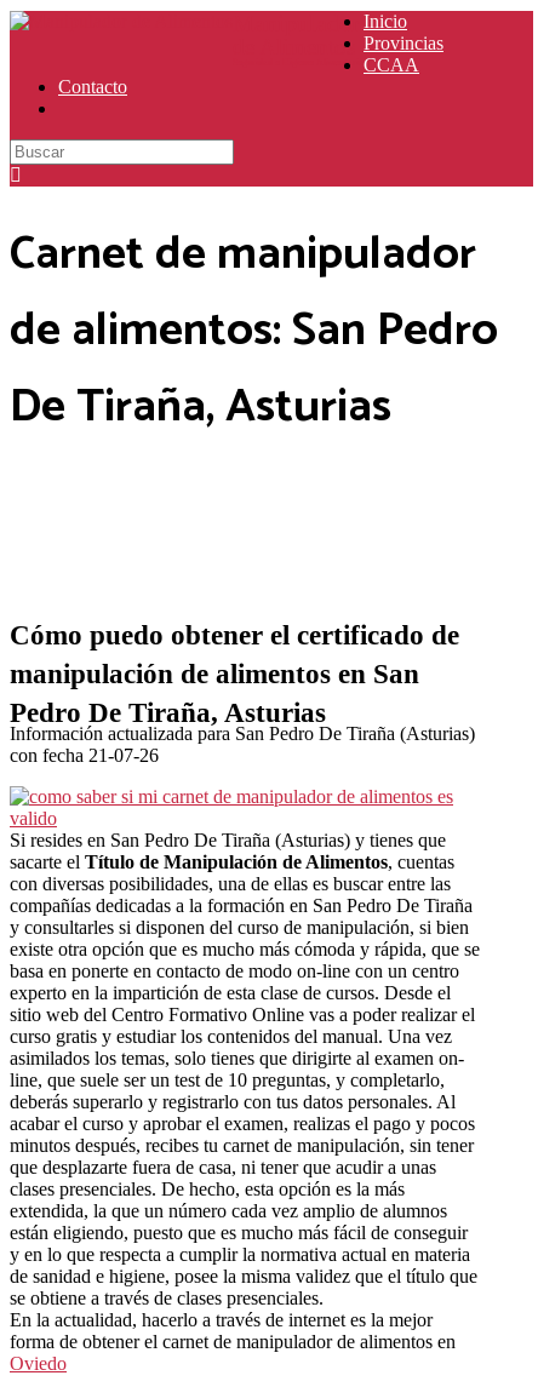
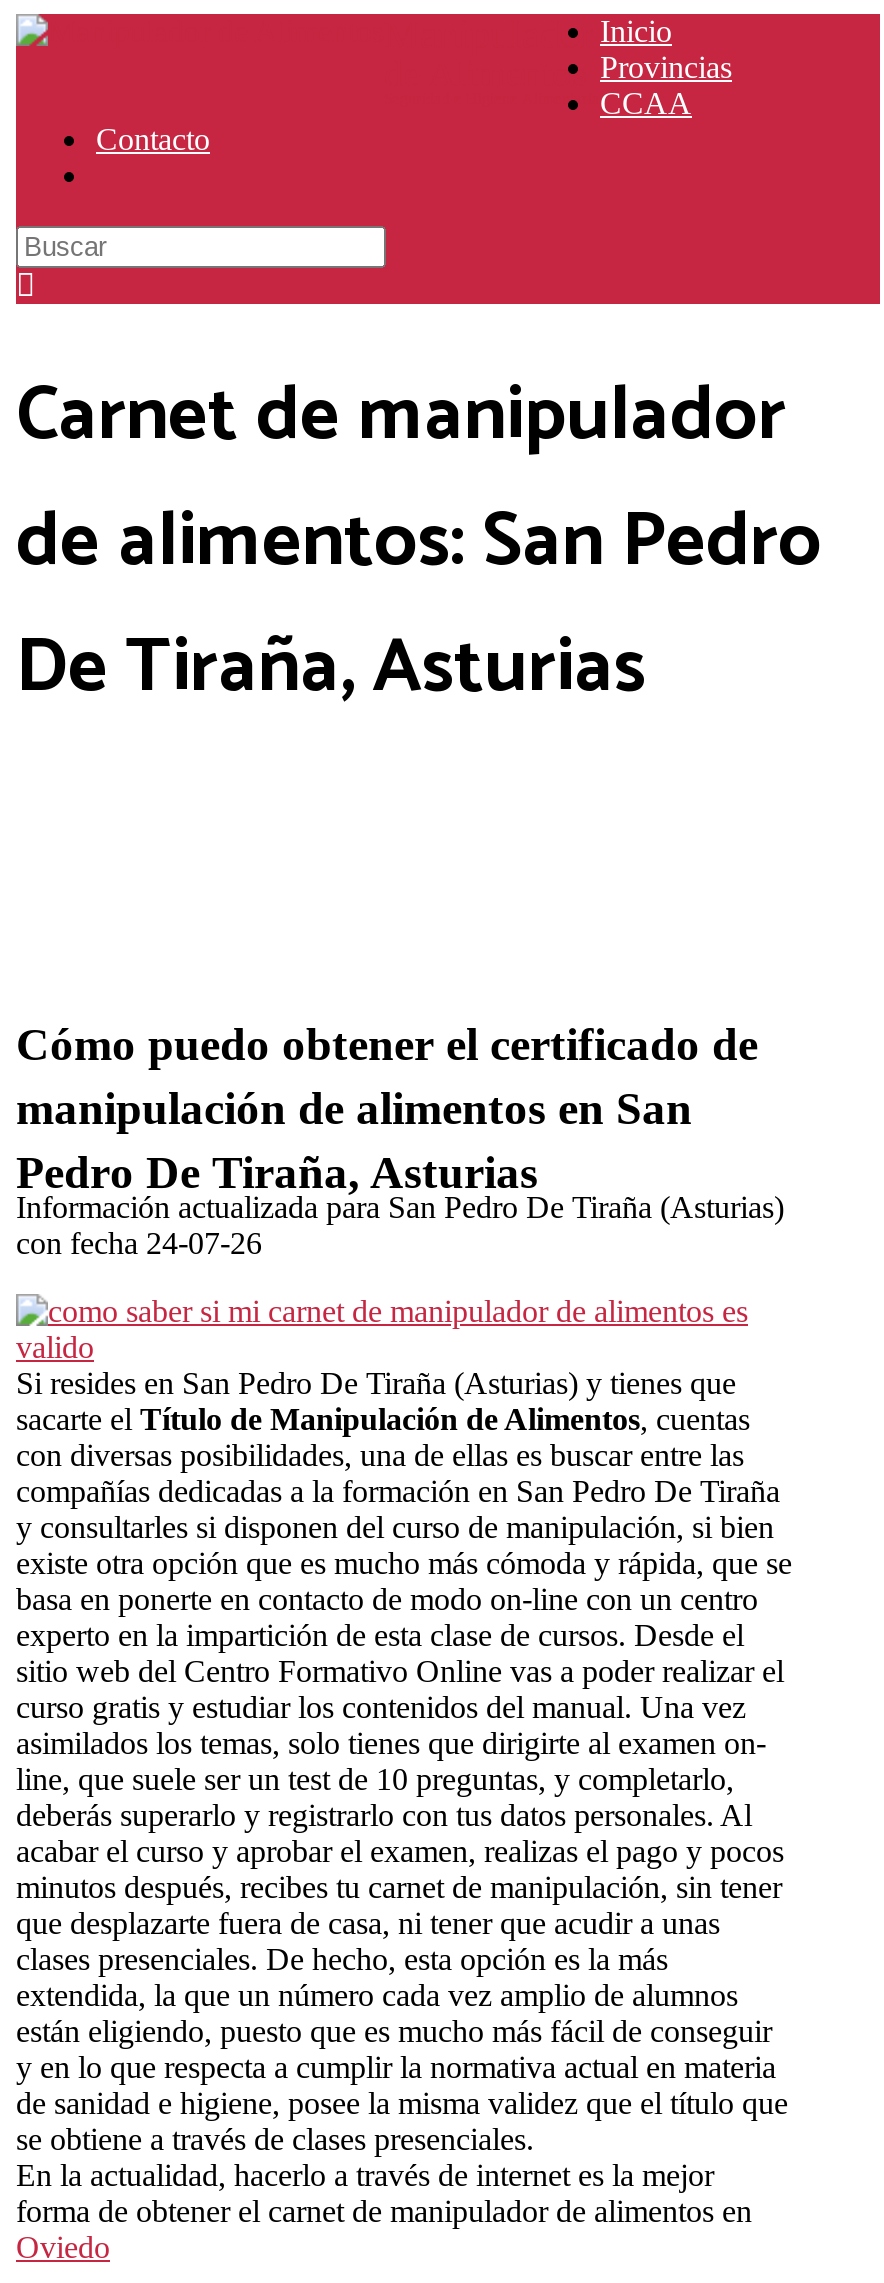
- con fecha 21-07-26
+ con fecha 24-07-26
